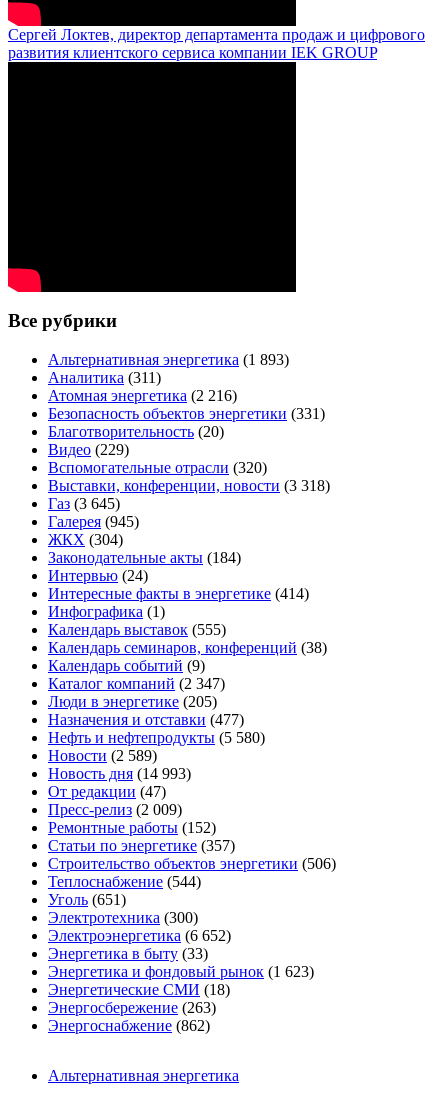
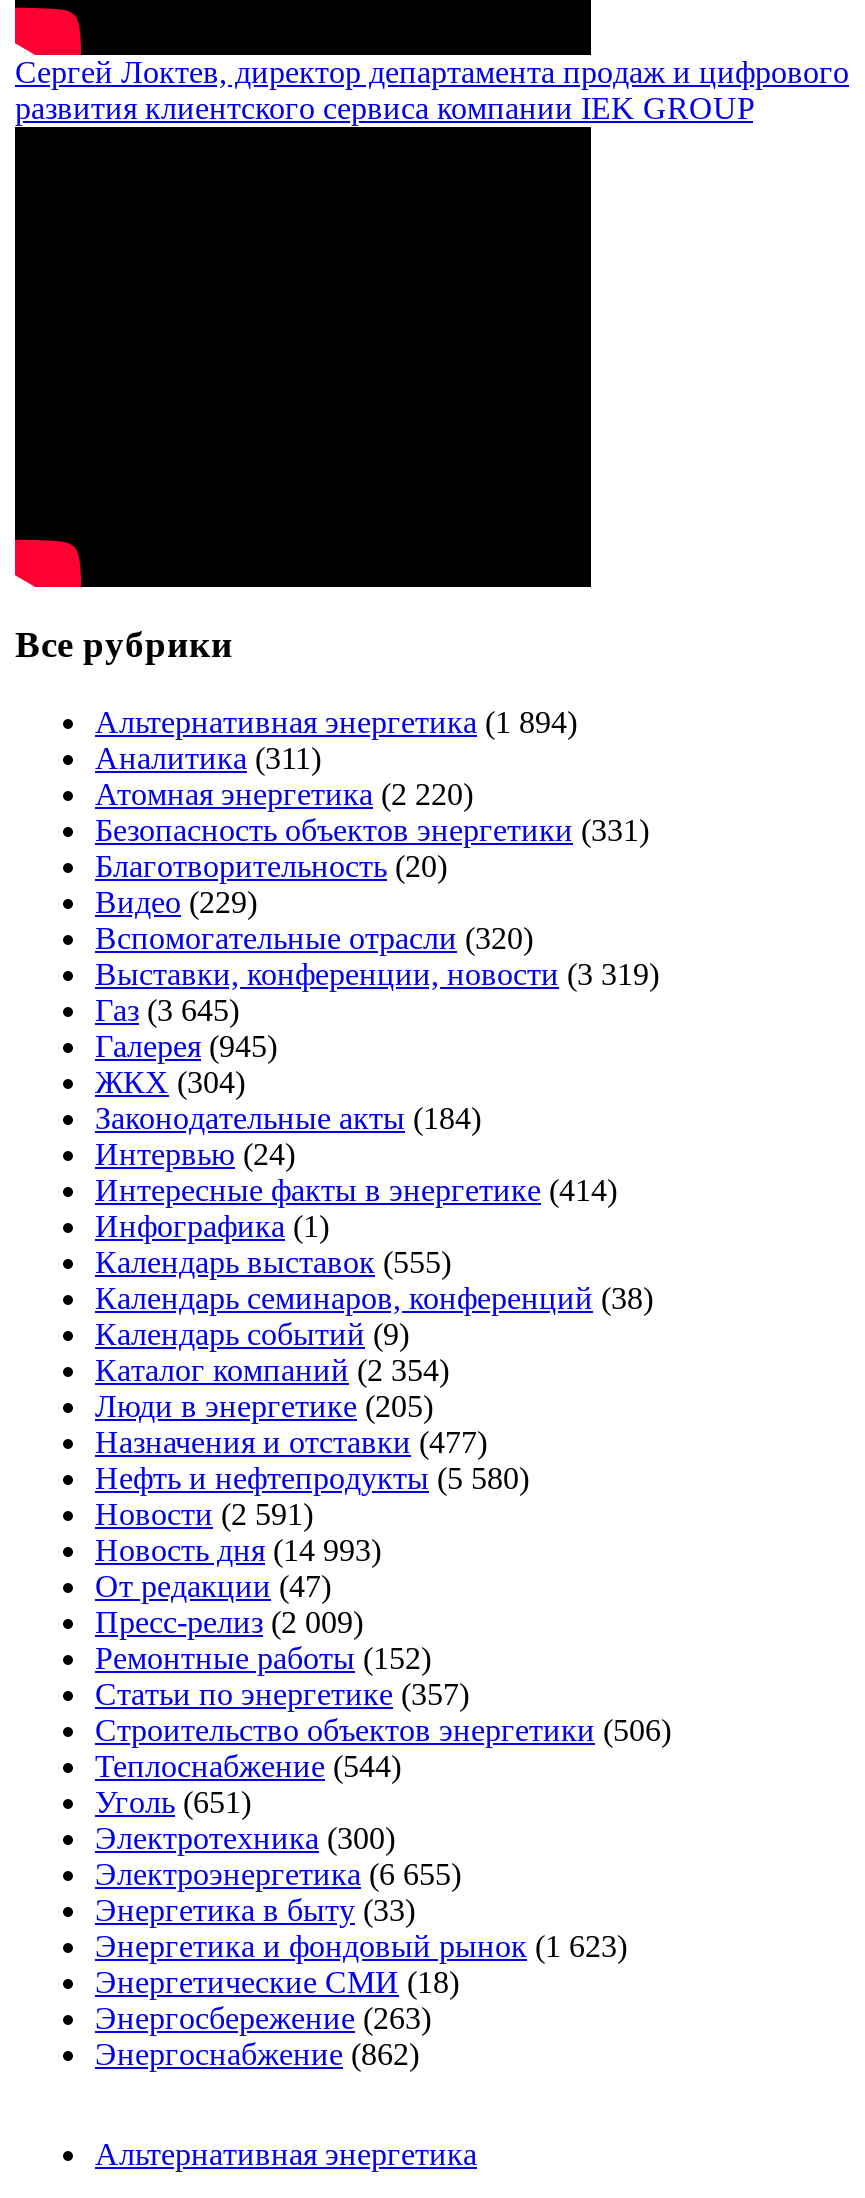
- Альтернативная энергетика (1 893)
+ Альтернативная энергетика (1 894)

- Атомная энергетика (2 216)
+ Атомная энергетика (2 220)

- Выставки, конференции, новости (3 318)
+ Выставки, конференции, новости (3 319)

- Каталог компаний (2 347)
+ Каталог компаний (2 354)

- Новости (2 589)
+ Новости (2 591)

- Электроэнергетика (6 652)
+ Электроэнергетика (6 655)
